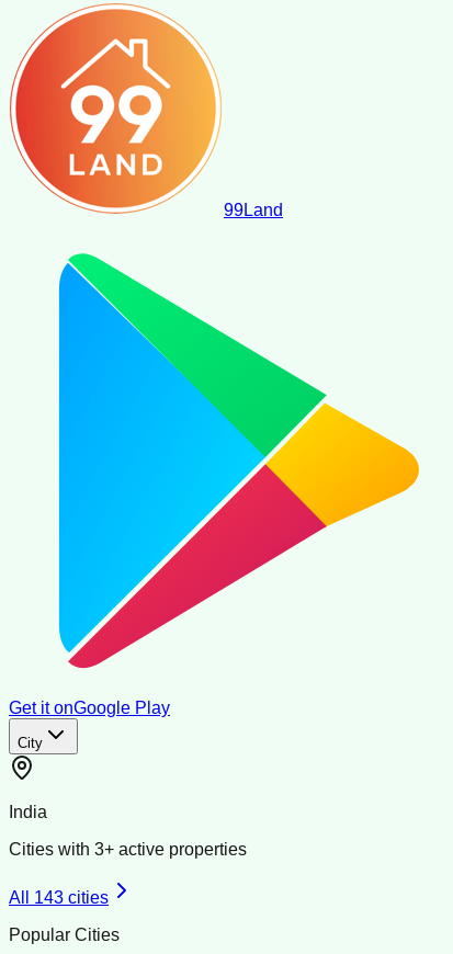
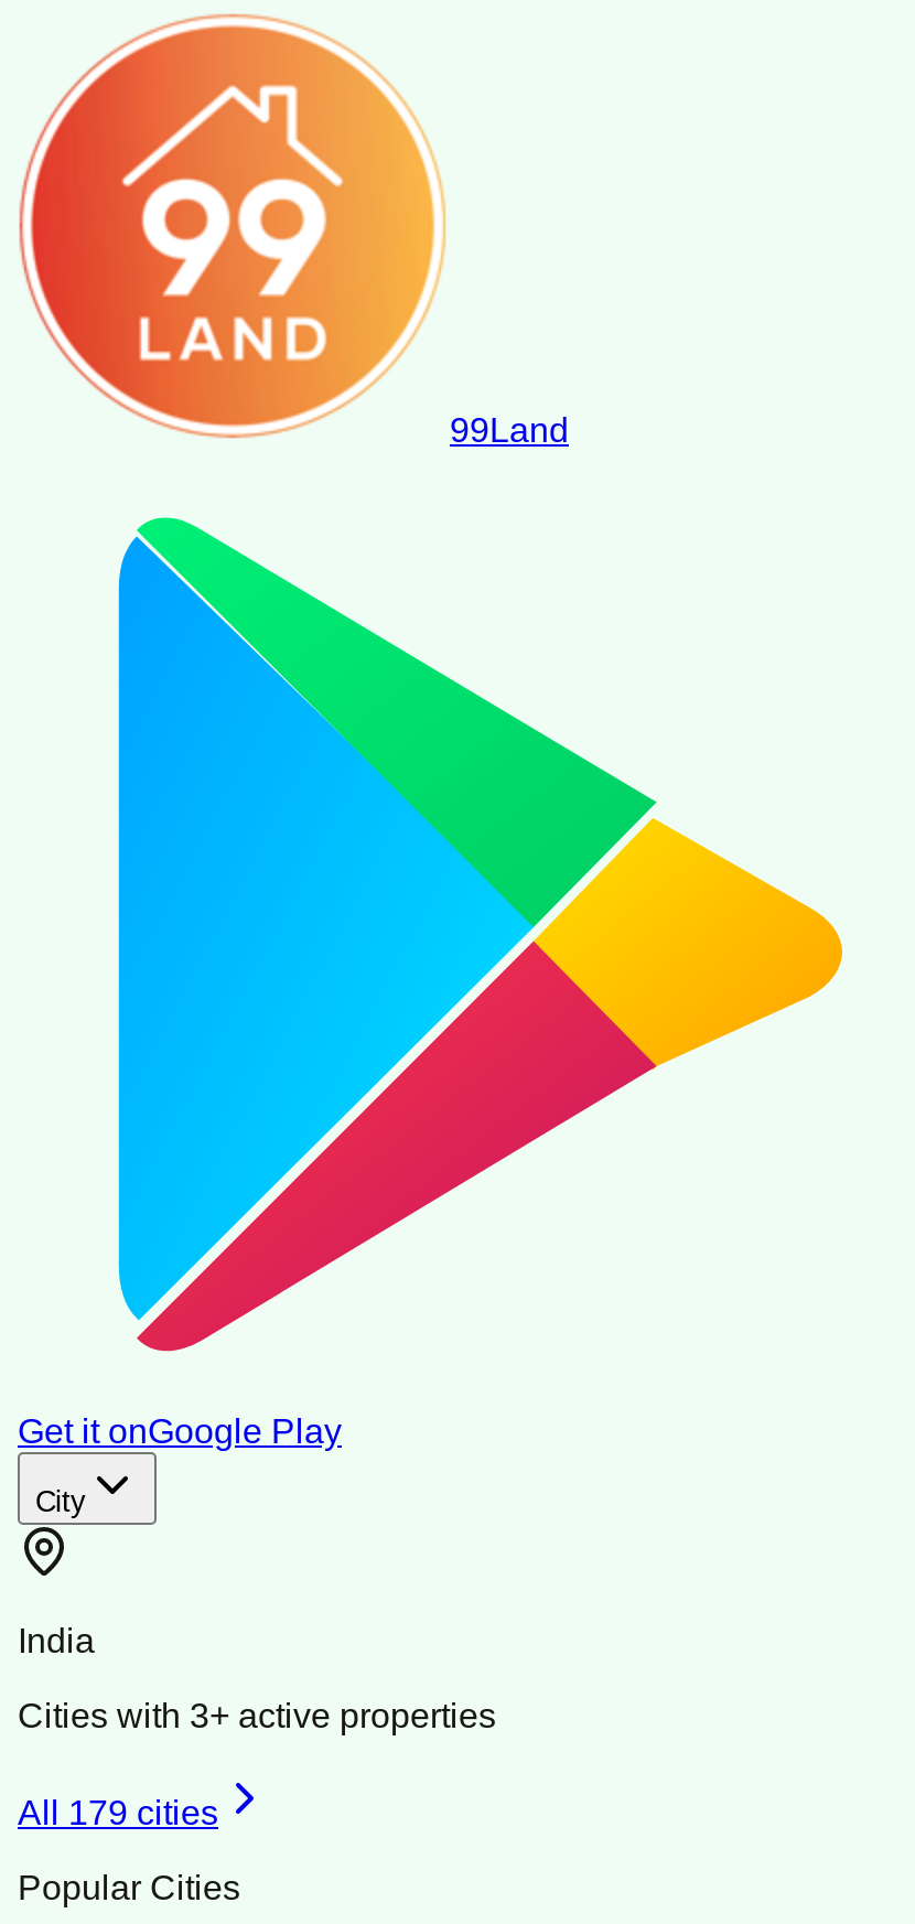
- All 143 cities
+ All 179 cities
